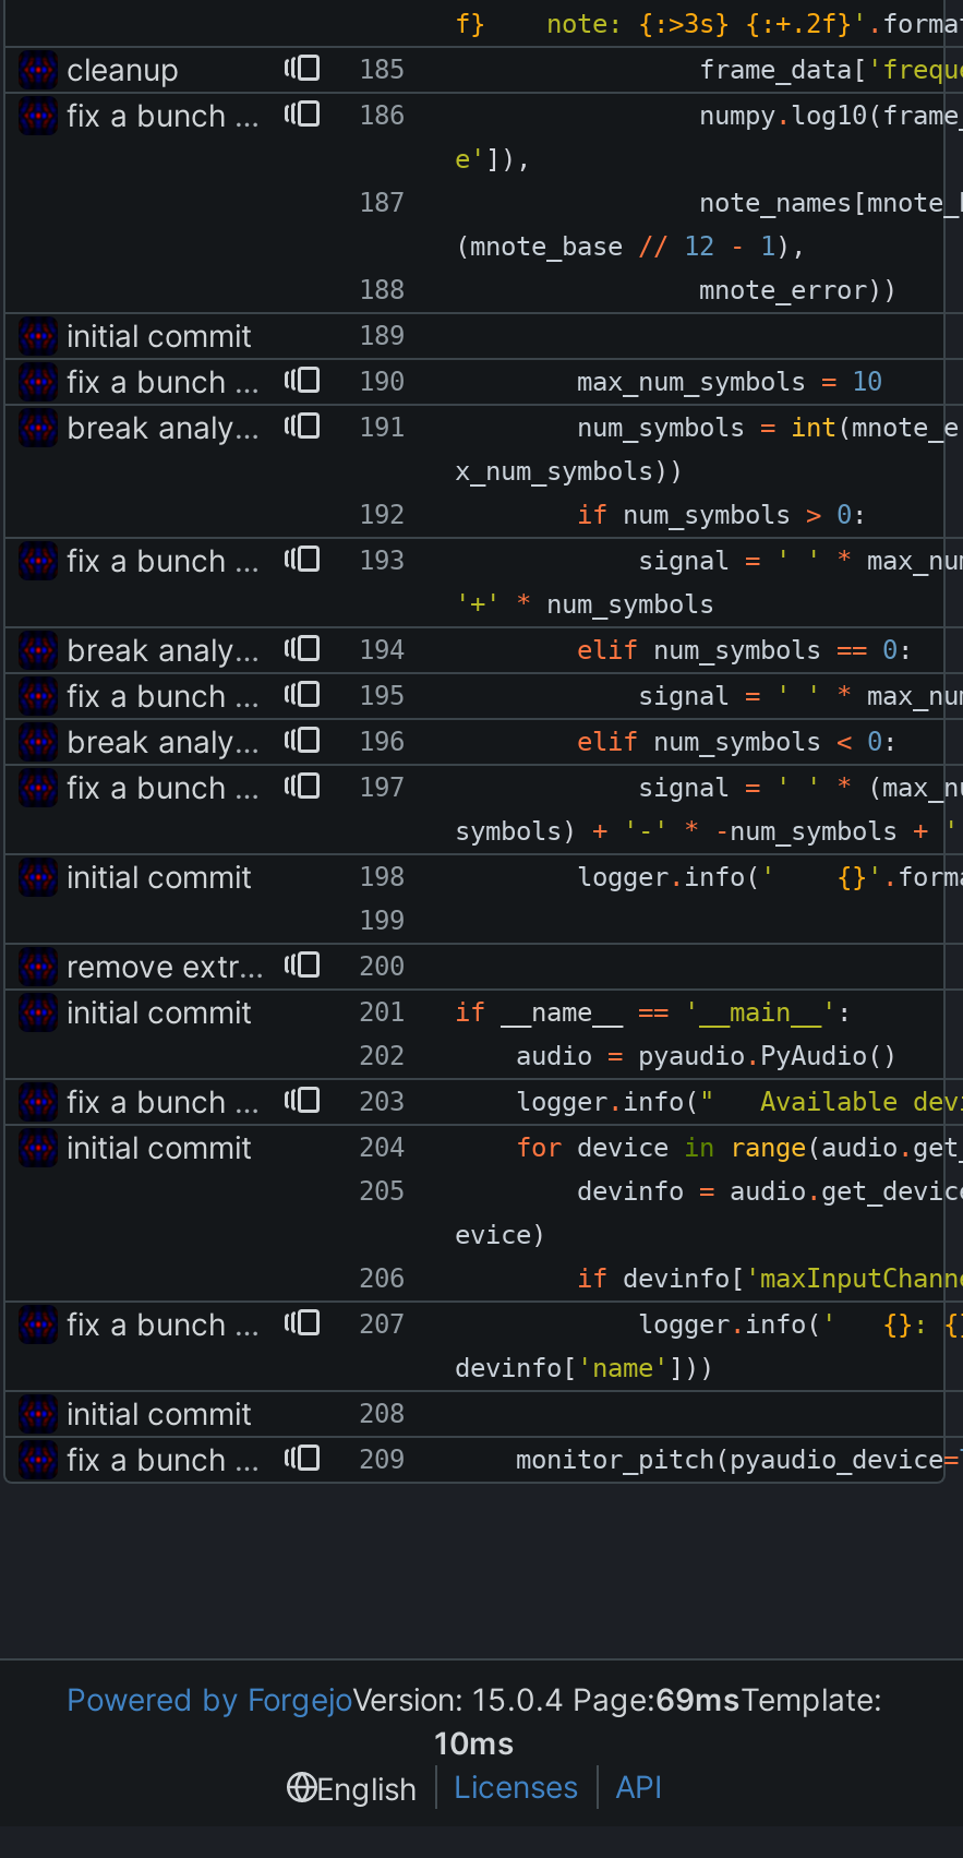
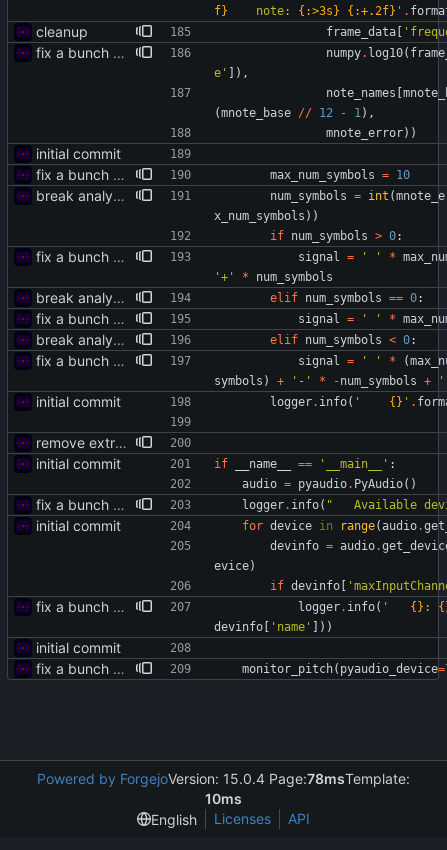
- Powered by ForgejoVersion: 15.0.4 Page:69msTemplate:
+ Powered by ForgejoVersion: 15.0.4 Page:78msTemplate:
